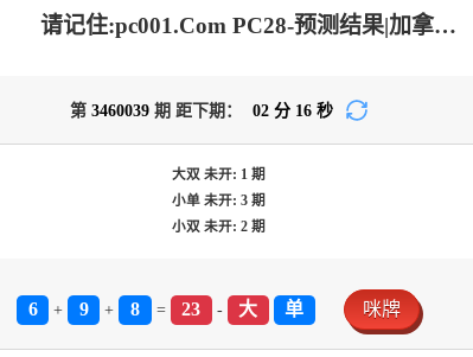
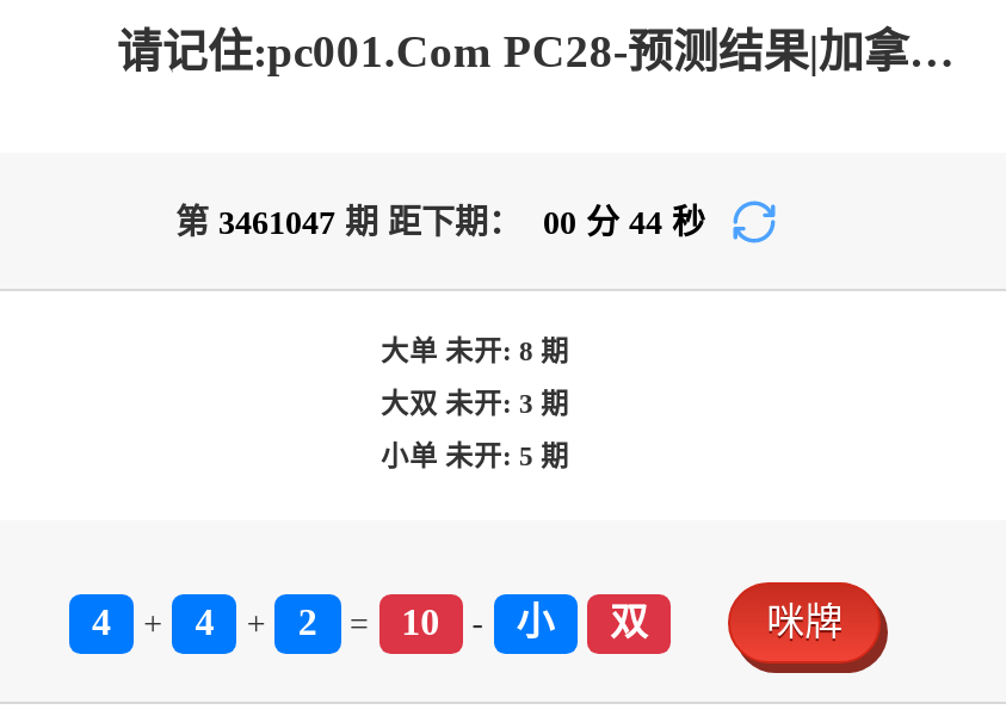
- 第3460039期 距下期： 02分 16秒
+ 第3461047期 距下期： 00分 44秒

- 大双未开: 1期
+ 大单未开: 8期

- 小单未开: 3期
+ 大双未开: 3期

- 小双未开: 2期
+ 小单未开: 5期

- 6
+ 4

- 9
+ 4

- 8
+ 2

- 23
+ 10

- 大
- 单
+ 小
+ 双
